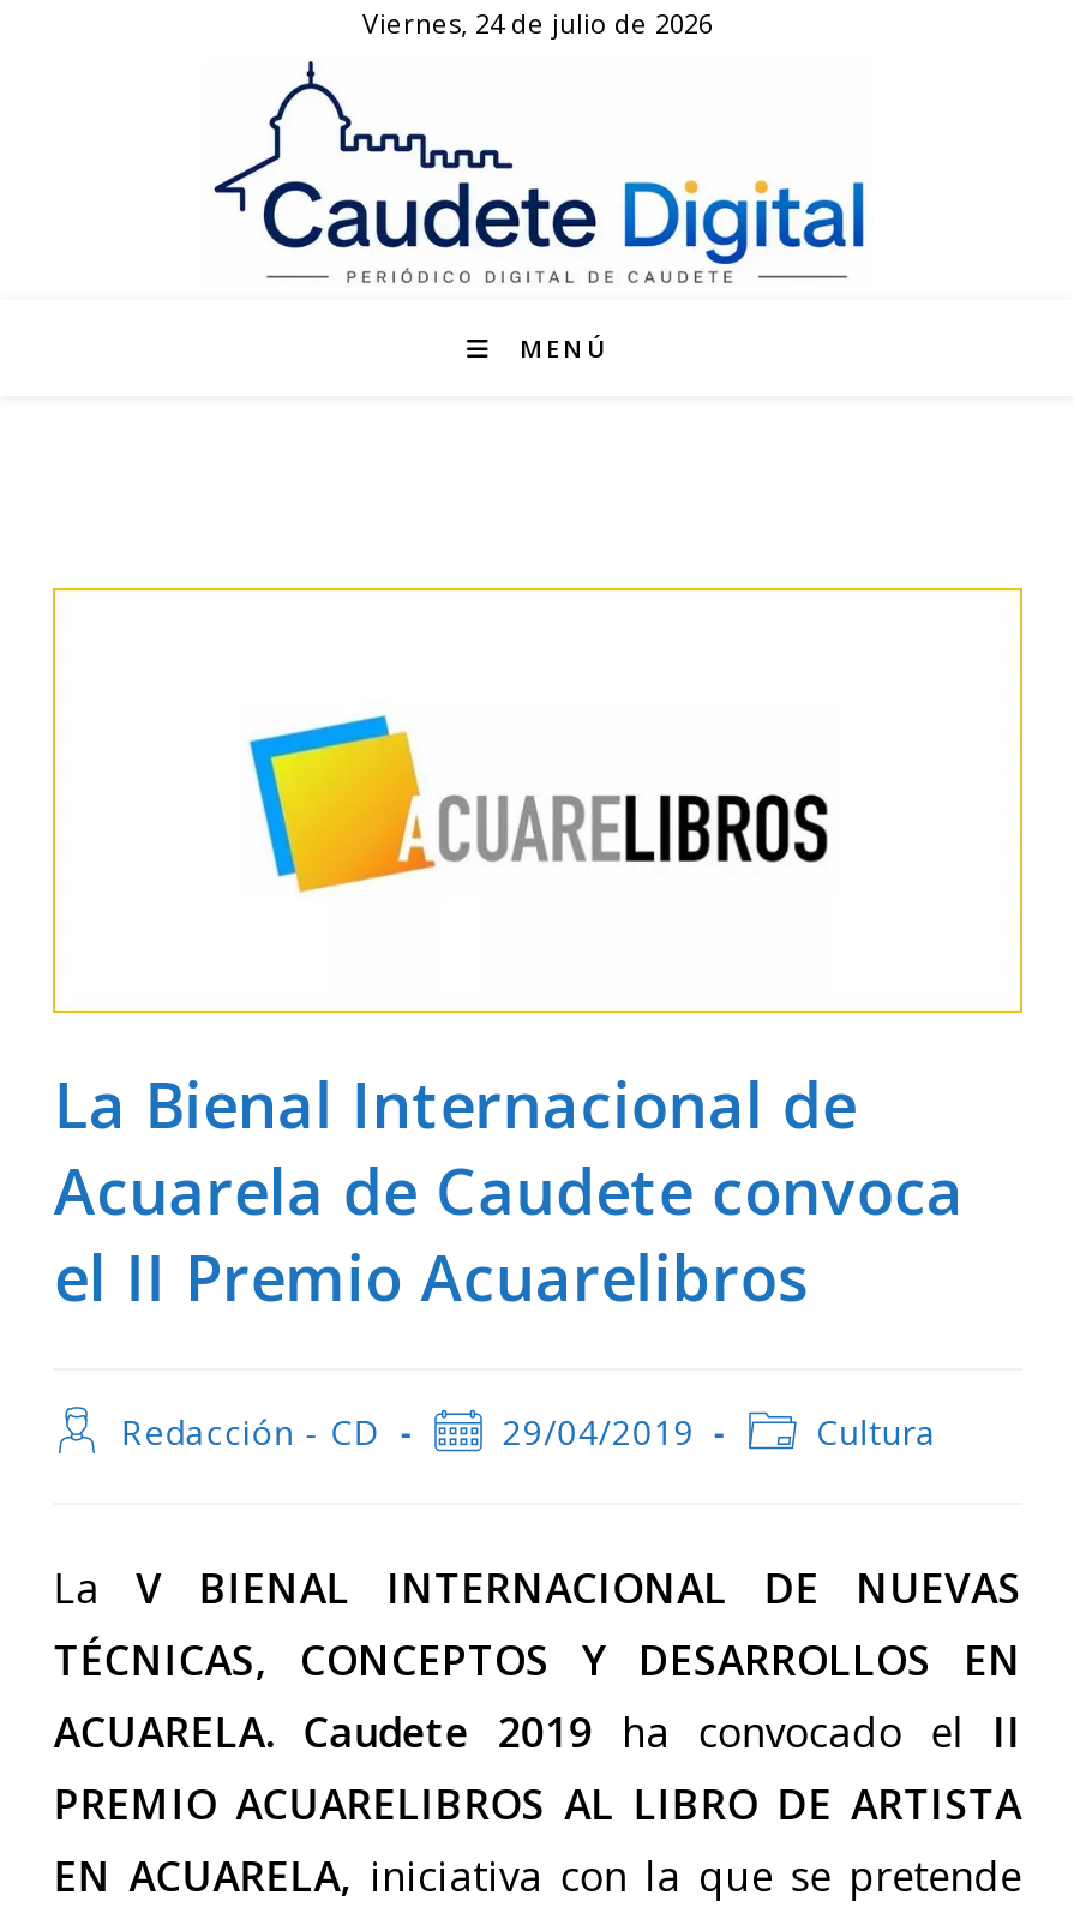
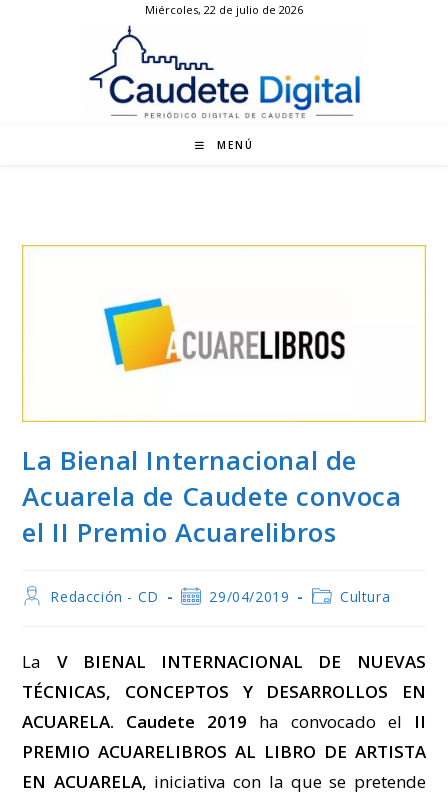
- Viernes, 24 de julio de 2026
+ Miércoles, 22 de julio de 2026
